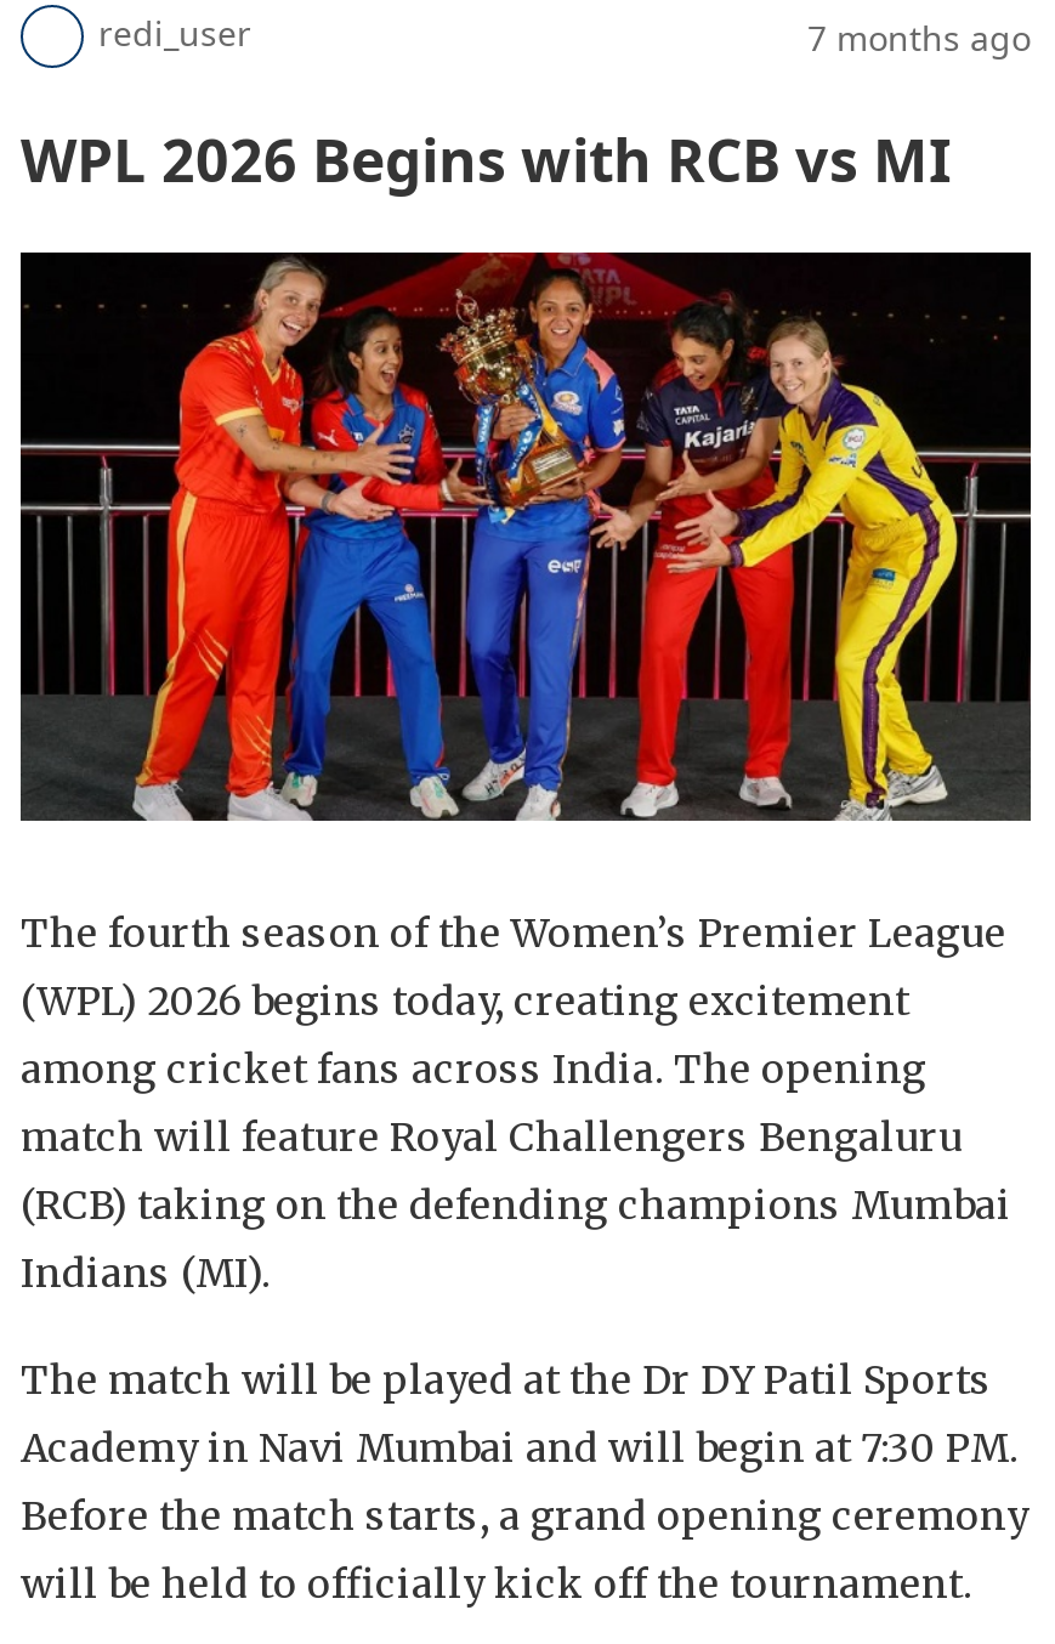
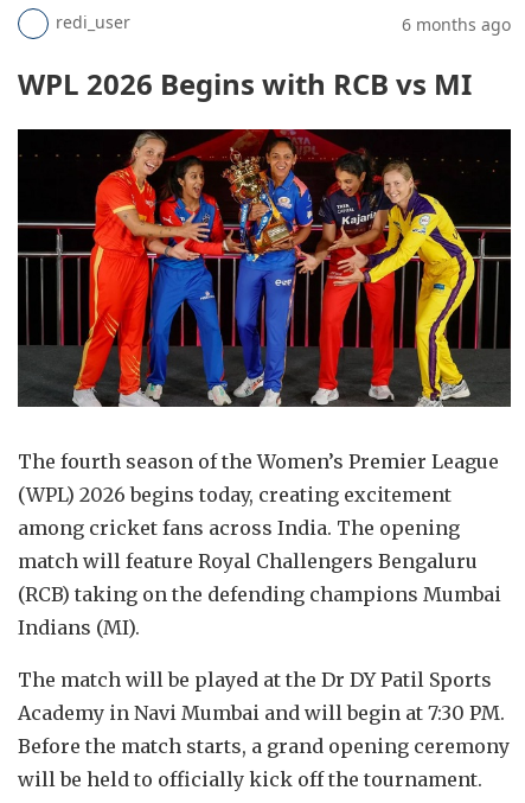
- 7 months ago
+ 6 months ago
